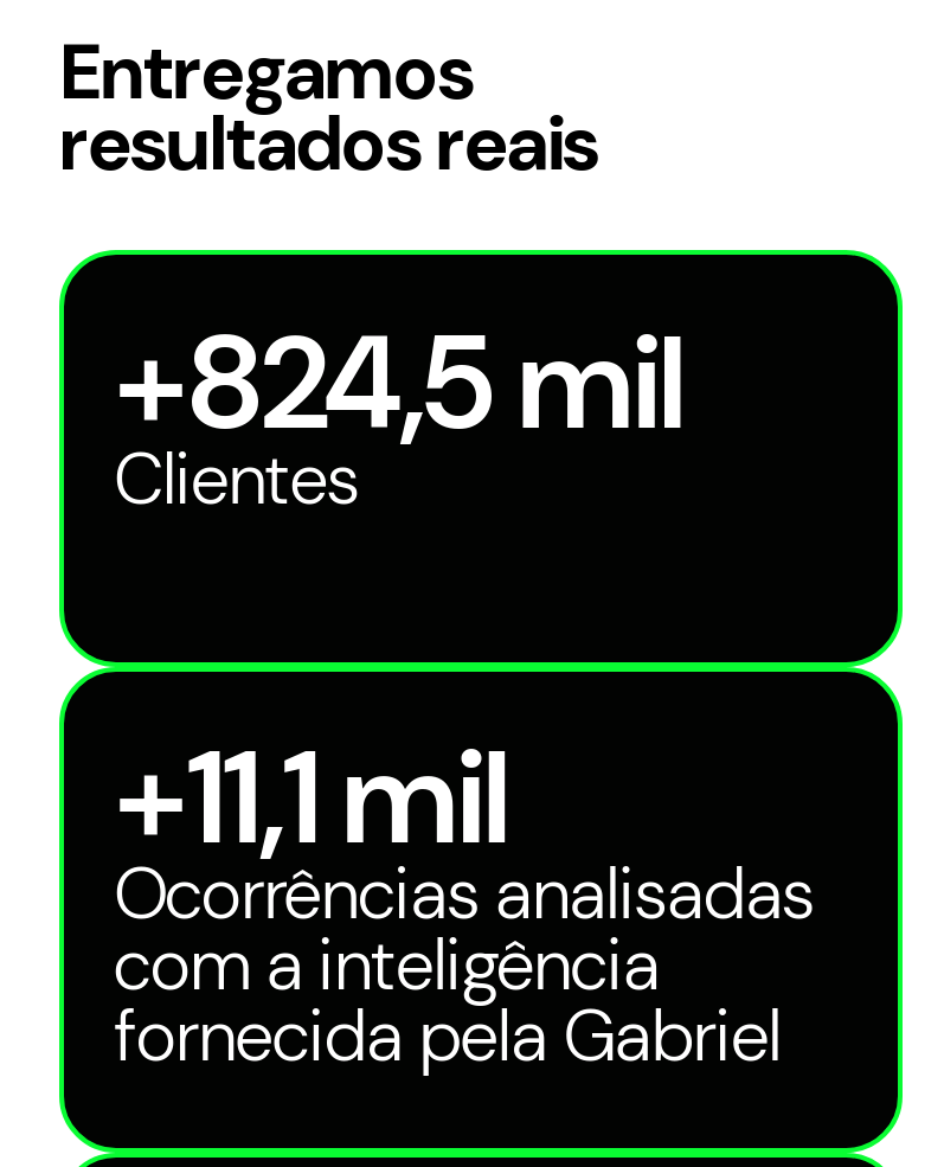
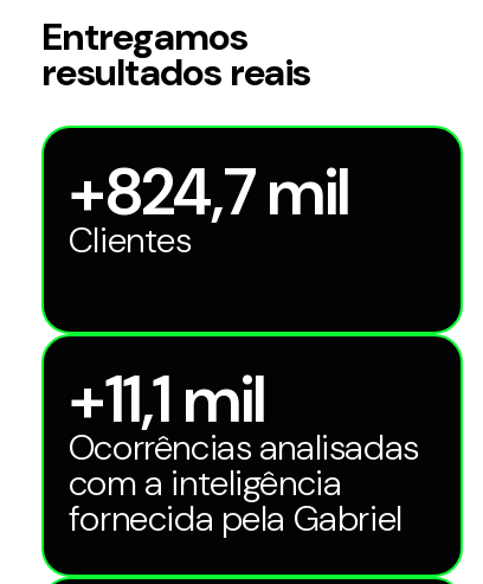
- +824,5 mil
+ +824,7 mil
